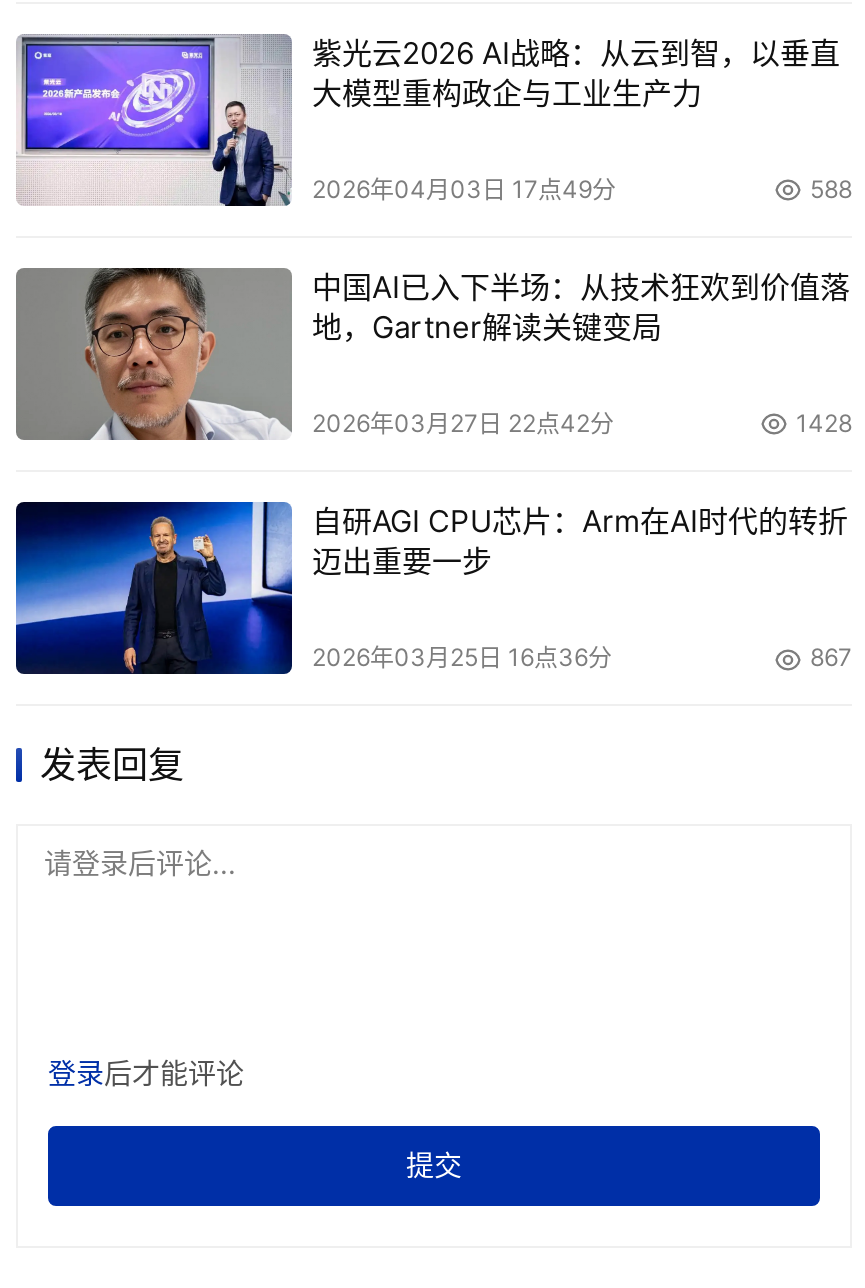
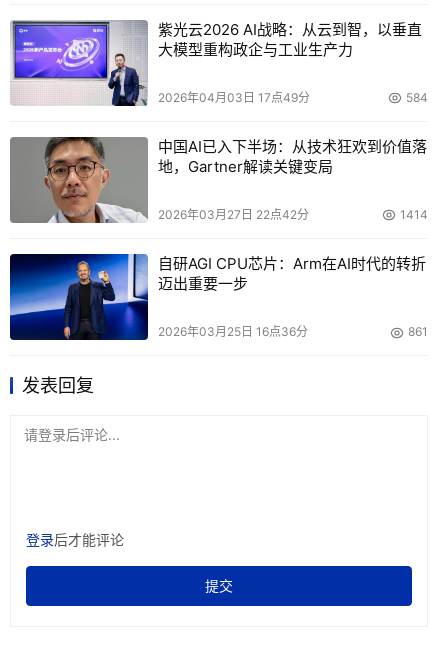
- 588
+ 584

- 1428
+ 1414

- 867
+ 861
